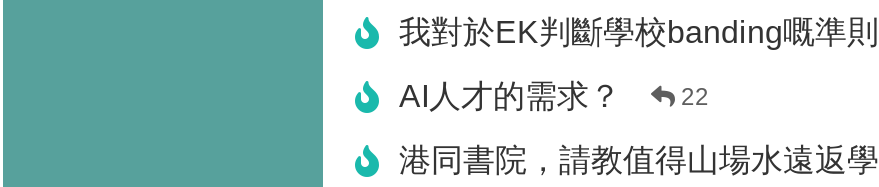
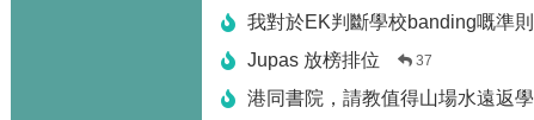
- AI人才的需求？
- 22
+ Jupas 放榜排位
+ 37
